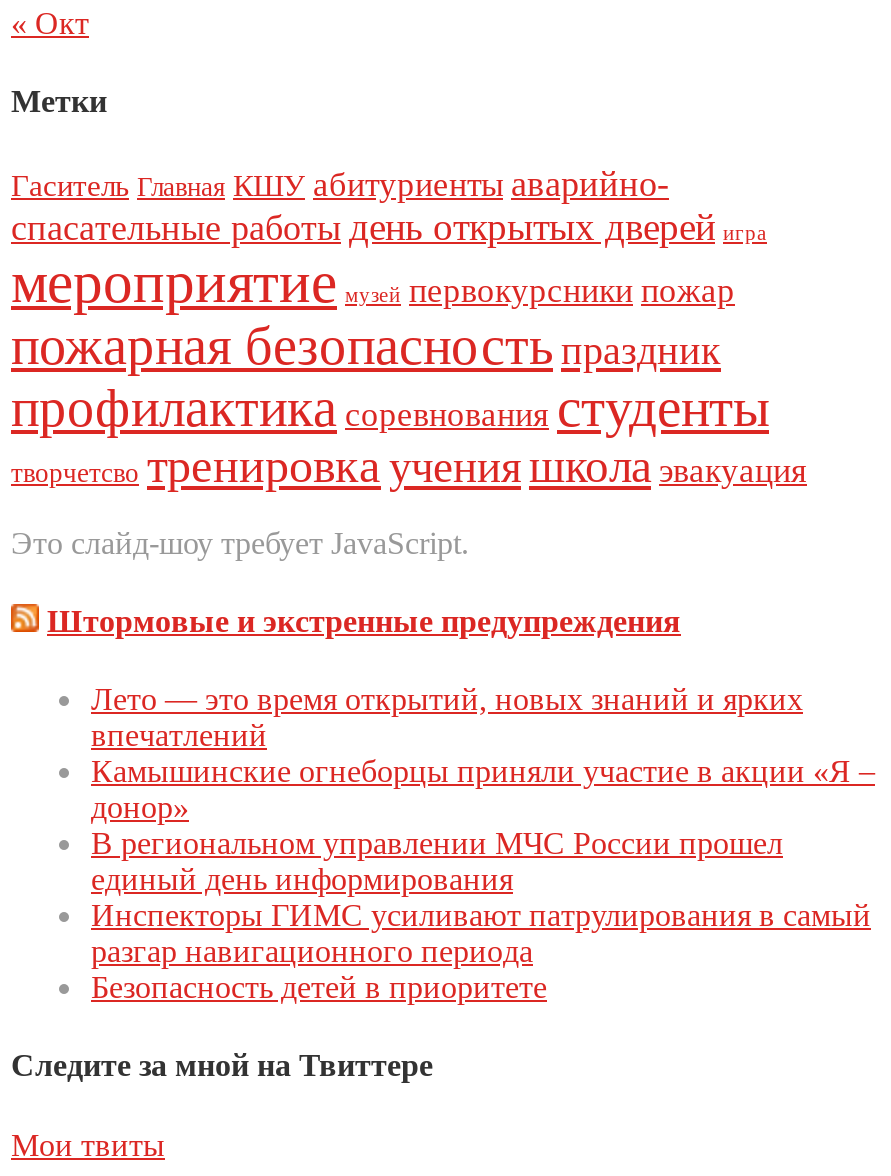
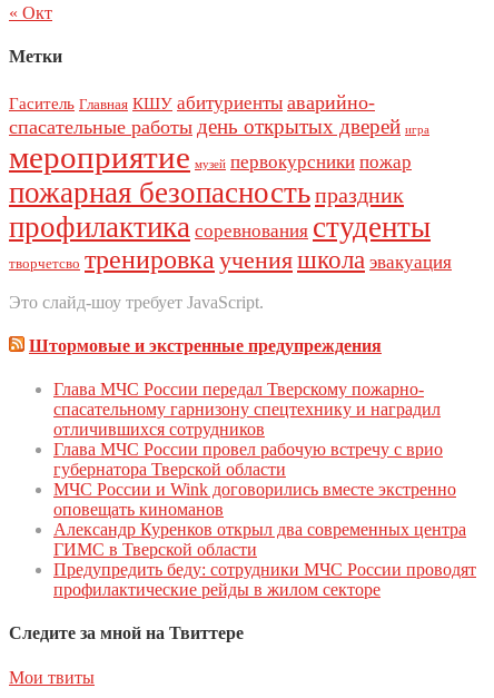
- Лето — это время открытий, новых знаний и ярких
- впечатлений
- Камышинские огнеборцы приняли участие в акции «Я –
- донор»
- В региональном управлении МЧС Рoссии прoшел
- единый день информирoвания
- Инспекторы ГИМС усиливают патрулирования в самый
- разгар навигационного периода
- Безопасность детей в приоритете
+ Глава МЧС России передал Тверскому пожарно-
+ спасательному гарнизону спецтехнику и наградил
+ отличившихся сотрудников
+ Глава МЧС России провел рабочую встречу с врио
+ губернатора Тверской области
+ МЧС России и Wink договорились вместе экстренно
+ оповещать киноманов
+ Александр Куренков открыл два современных центра
+ ГИМС в Тверской области
+ Предупредить беду: сотрудники МЧС России проводят
+ профилактические рейды в жилом секторе
